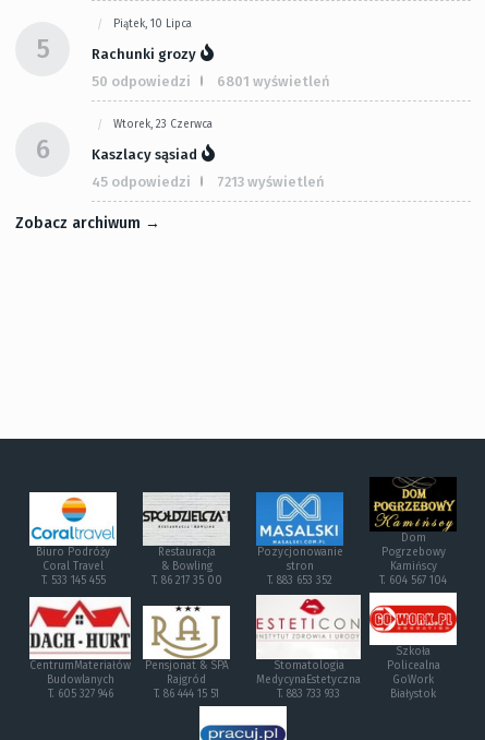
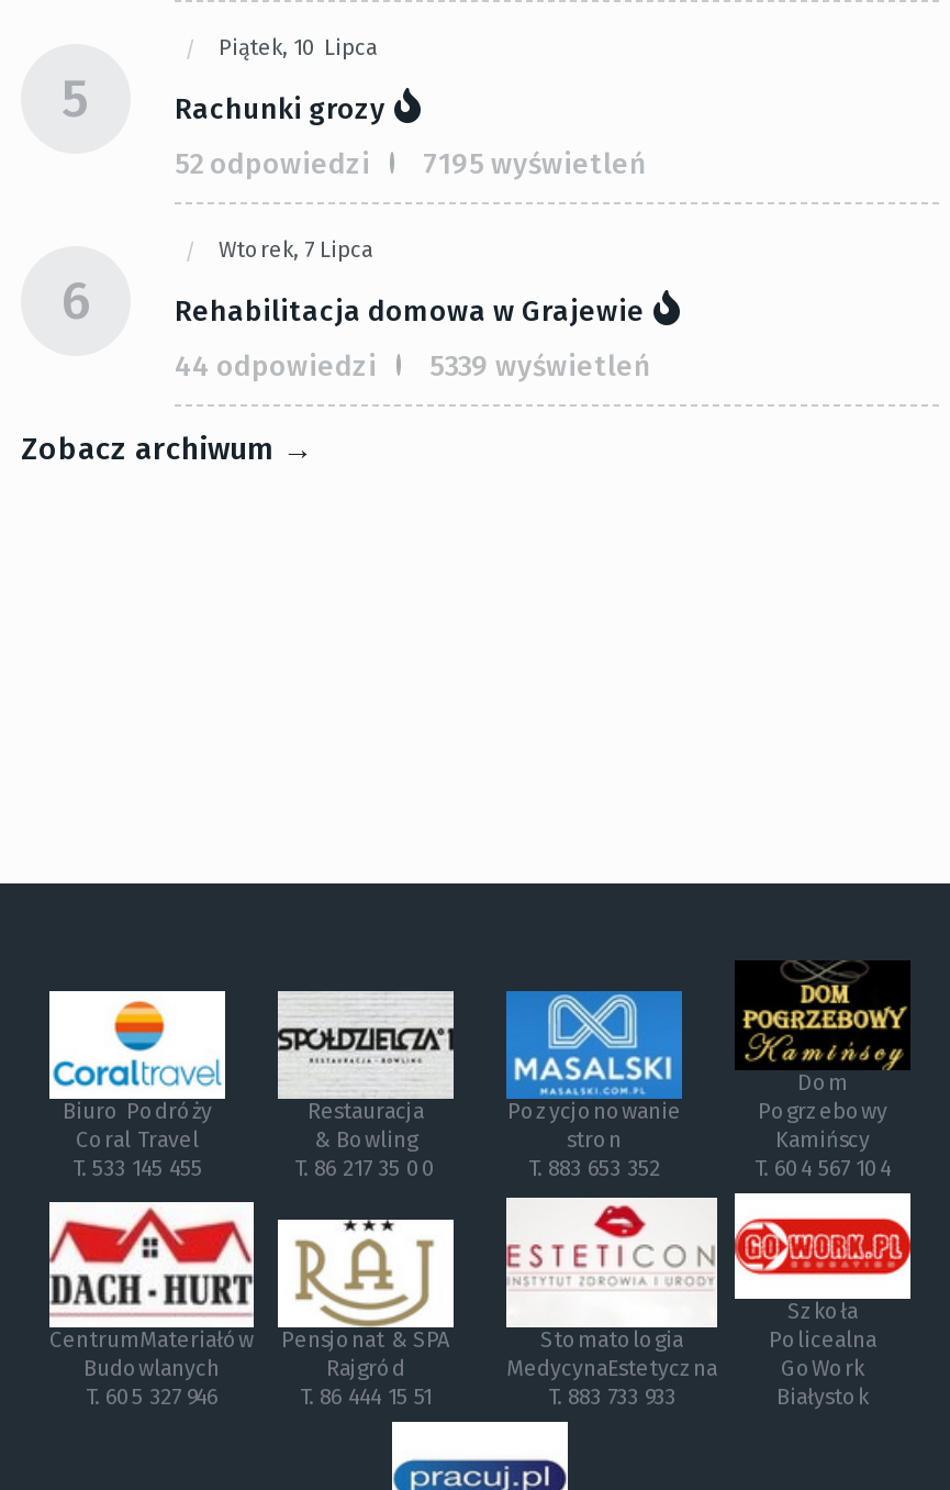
- 50 odpowiedzi
+ 52 odpowiedzi

- 6801 wyświetleń
+ 7195 wyświetleń

- Wtorek, 23 Czerwca
+ Wtorek, 7 Lipca

- Kaszlacy sąsiad
+ Rehabilitacja domowa w Grajewie

- 45 odpowiedzi
- 7213 wyświetleń
+ 44 odpowiedzi
+ 5339 wyświetleń
